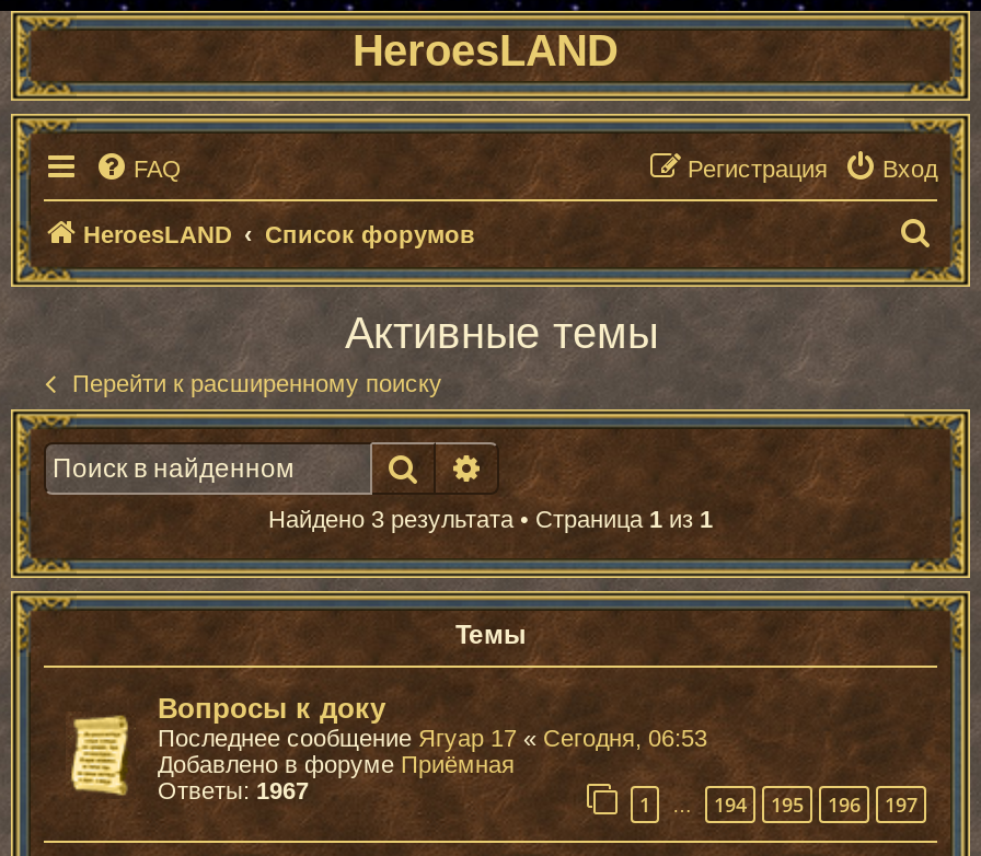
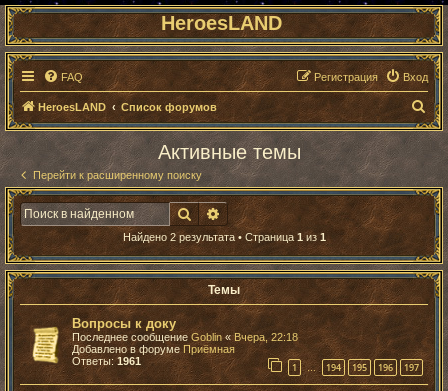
- Найдено 3 результата • Страница 1 из 1
+ Найдено 2 результата • Страница 1 из 1

- Последнее сообщение Ягуар 17 «Сегодня, 06:53
+ Последнее сообщение Goblin «Вчера, 22:18

- Ответы: 1967
+ Ответы: 1961
